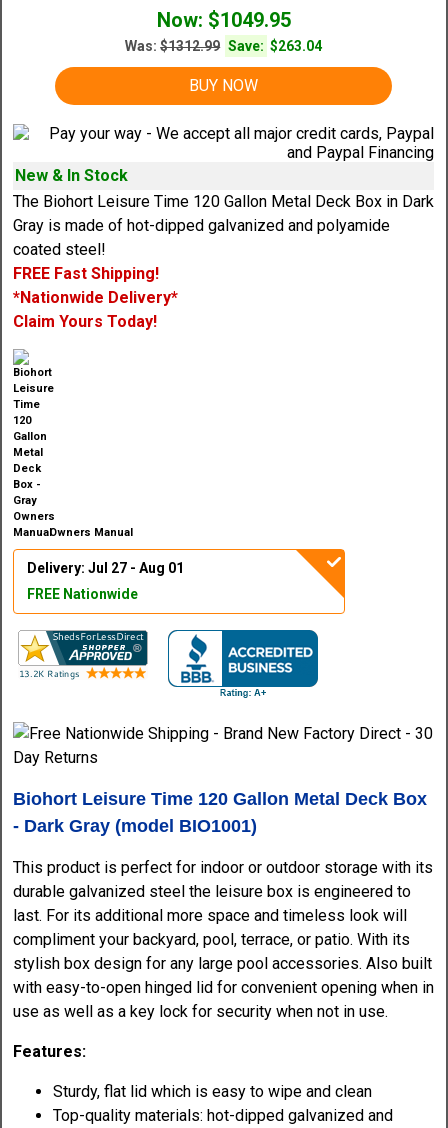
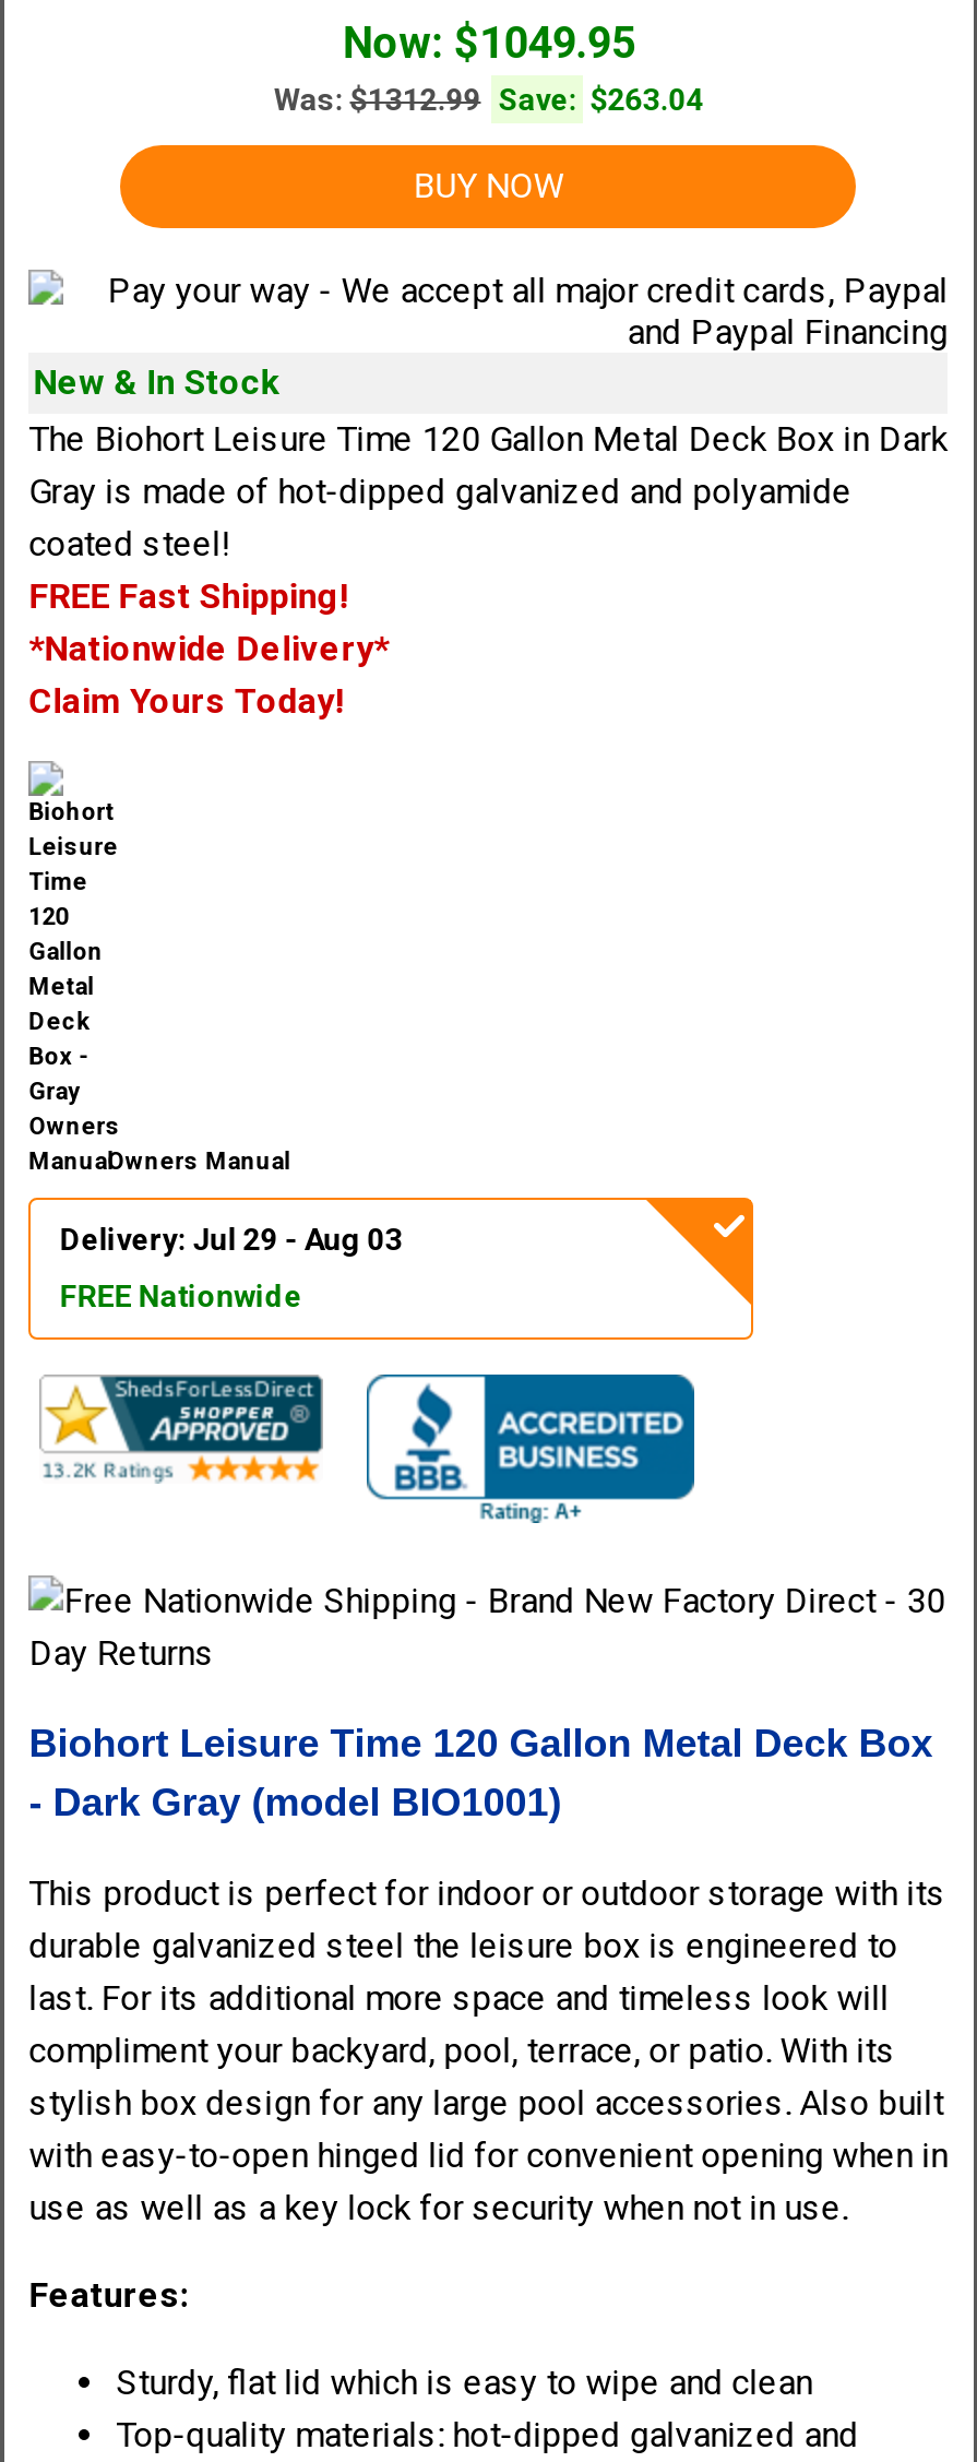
- Delivery: Jul 27 - Aug 01
+ Delivery: Jul 29 - Aug 03
